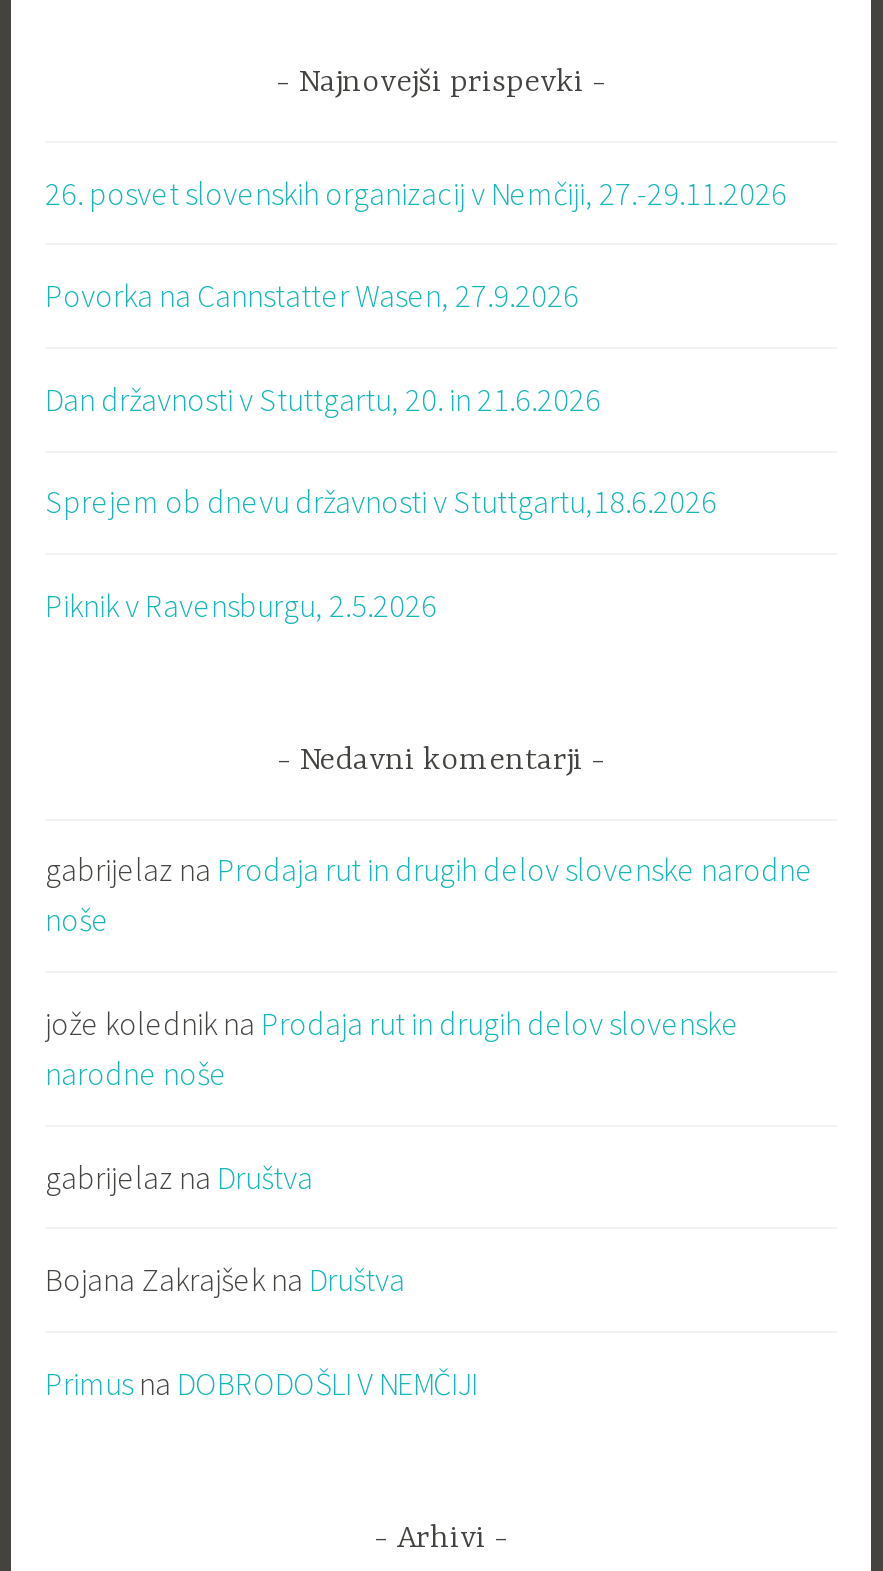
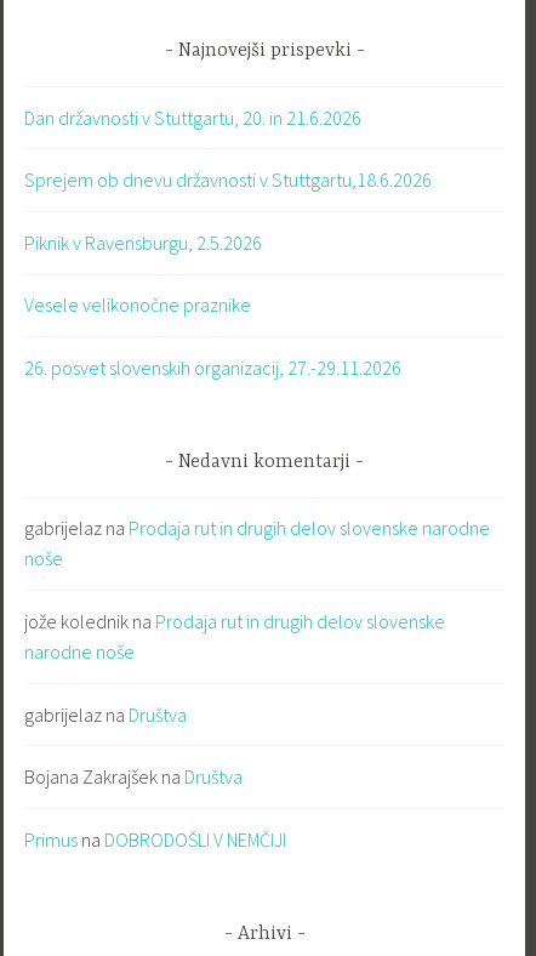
- 26. posvet slovenskih organizacij v Nemčiji, 27.-29.11.2026
- Povorka na Cannstatter Wasen, 27.9.2026

moved up: Dan državnosti v Stuttgartu, 20. in 21.6.2026 | Sprejem ob dnevu državnosti v Stuttgartu,18.6.2026 | Piknik v Ravensburgu, 2.5.2026

+ Vesele velikonočne praznike
+ 26. posvet slovenskih organizacij, 27.-29.11.2026
